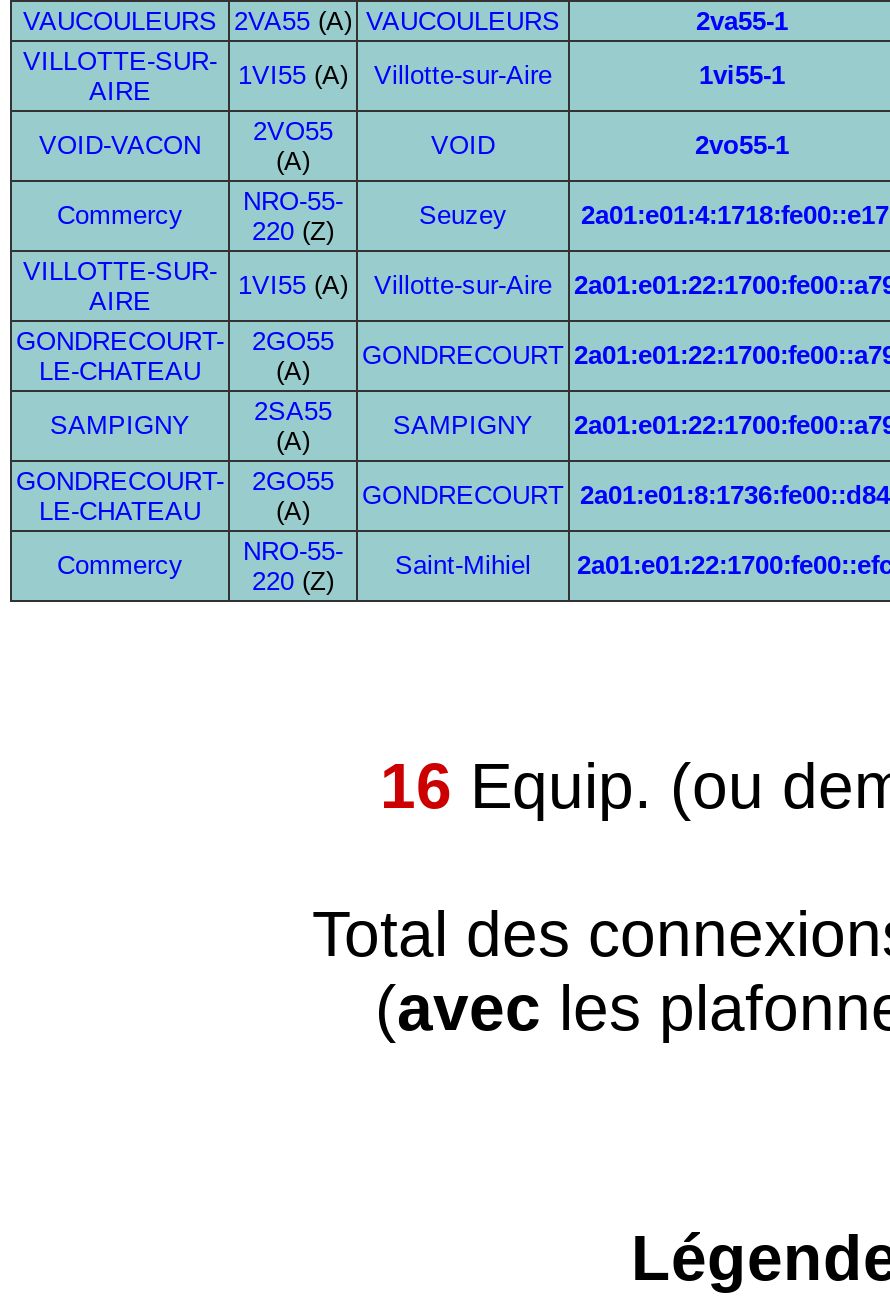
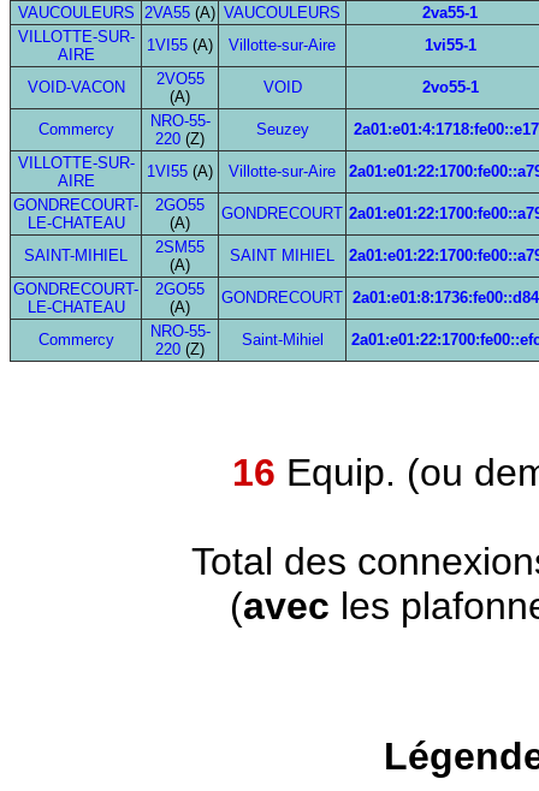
- SAMPIGNY
- 2SA55
+ SAINT-MIHIEL
+ 2SM55

- SAMPIGNY
+ SAINT MIHIEL
